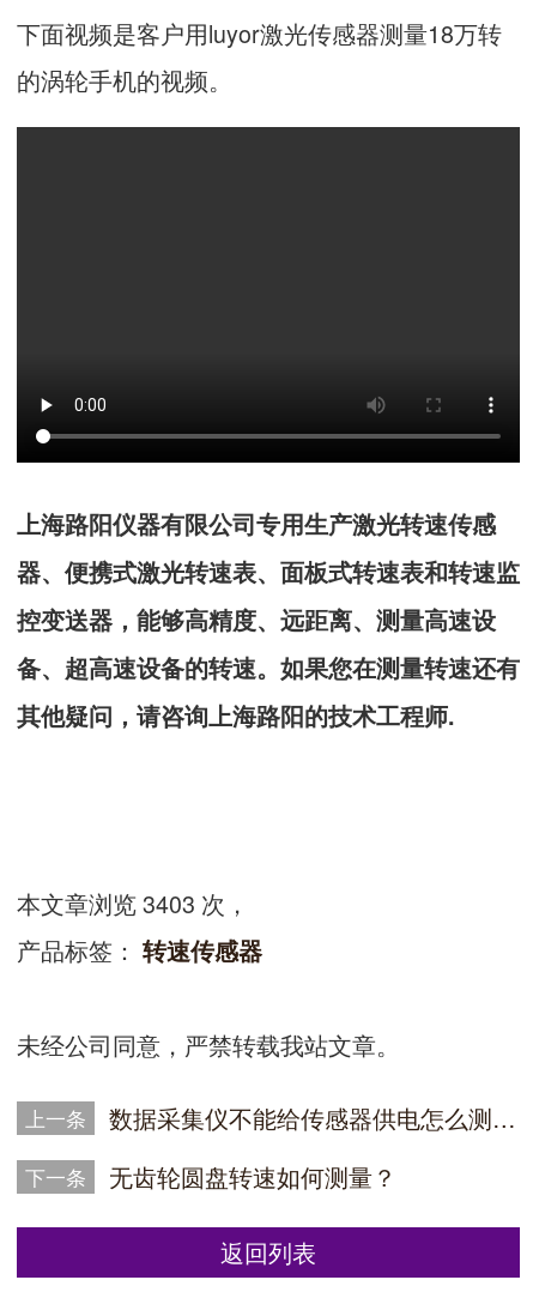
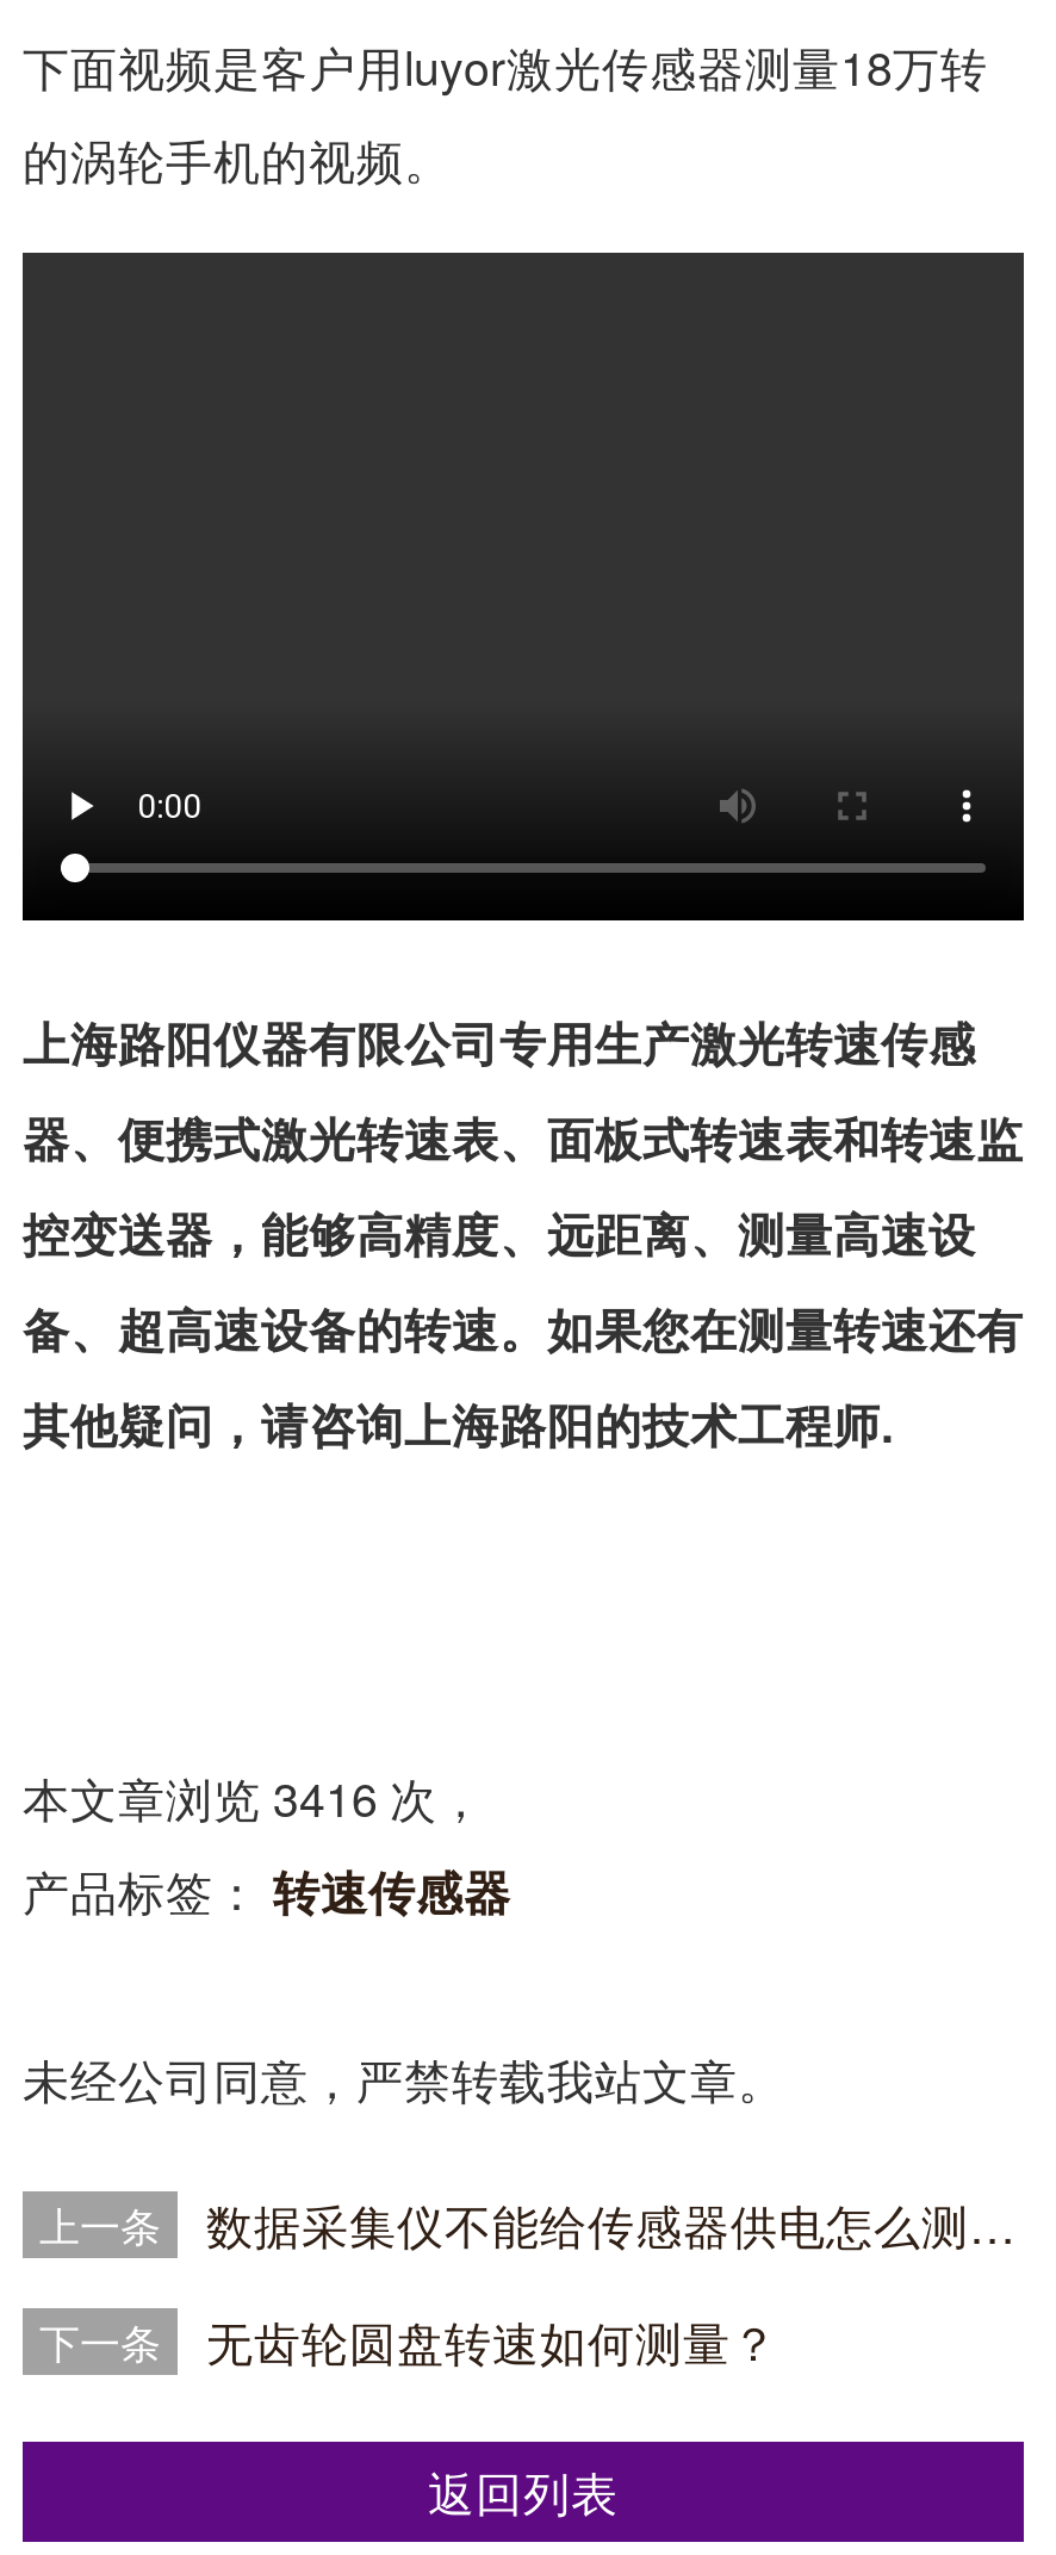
- 本文章浏览 3403 次，
+ 本文章浏览 3416 次，
